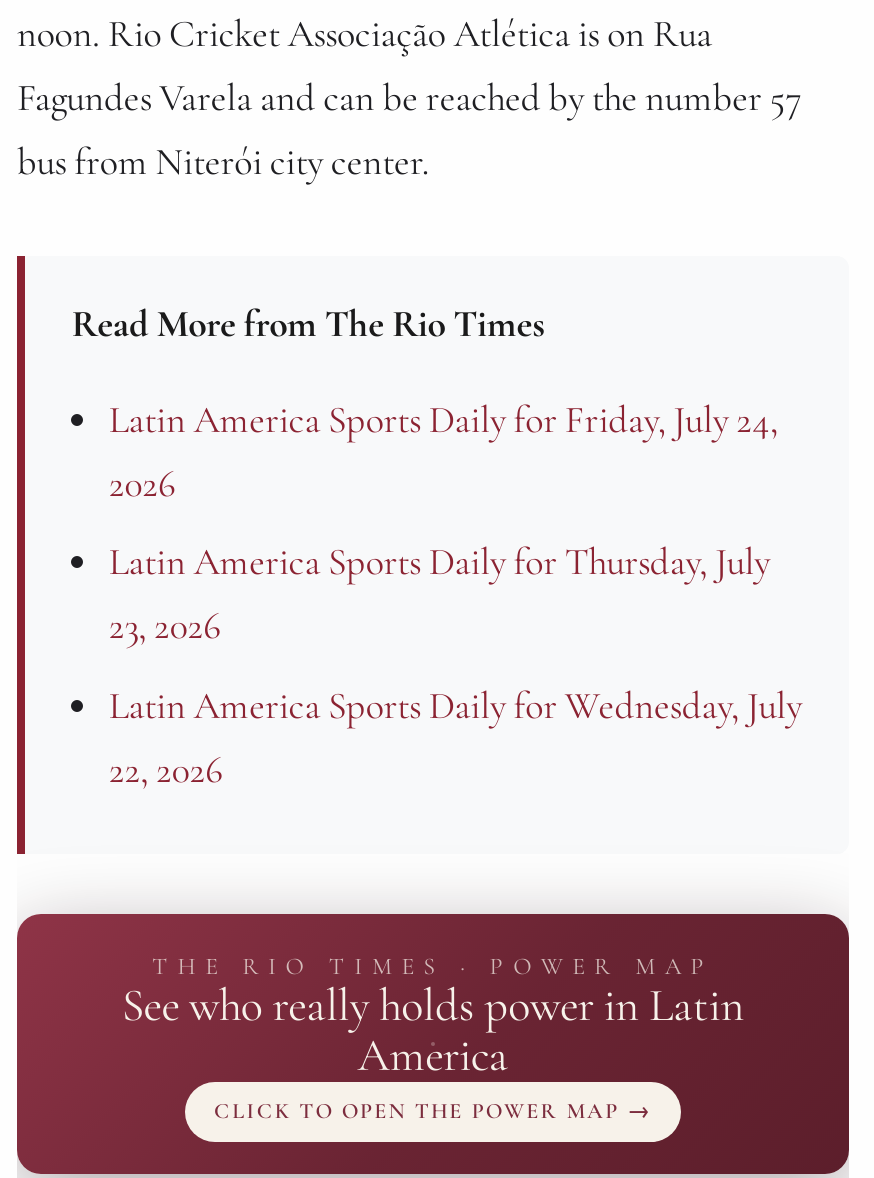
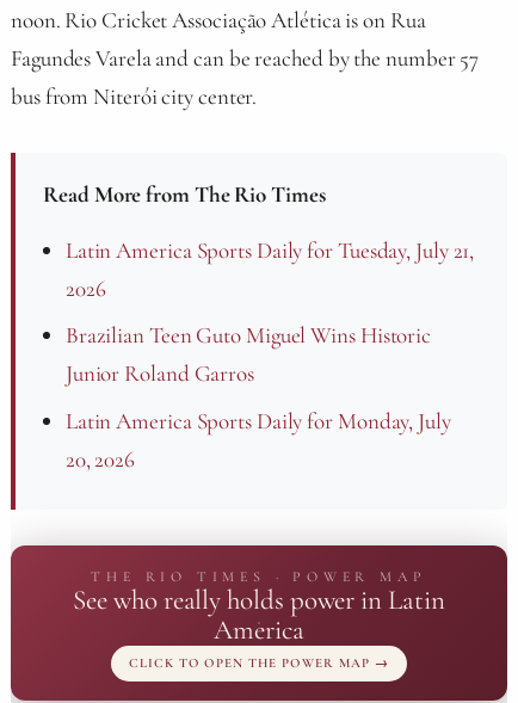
- Latin America Sports Daily for Friday, July 24,
+ Latin America Sports Daily for Tuesday, July 21,

- Latin America Sports Daily for Thursday, July
- 23, 2026
+ Brazilian Teen Guto Miguel Wins Historic
+ Junior Roland Garros

- Latin America Sports Daily for Wednesday, July
- 22, 2026
+ Latin America Sports Daily for Monday, July
+ 20, 2026
